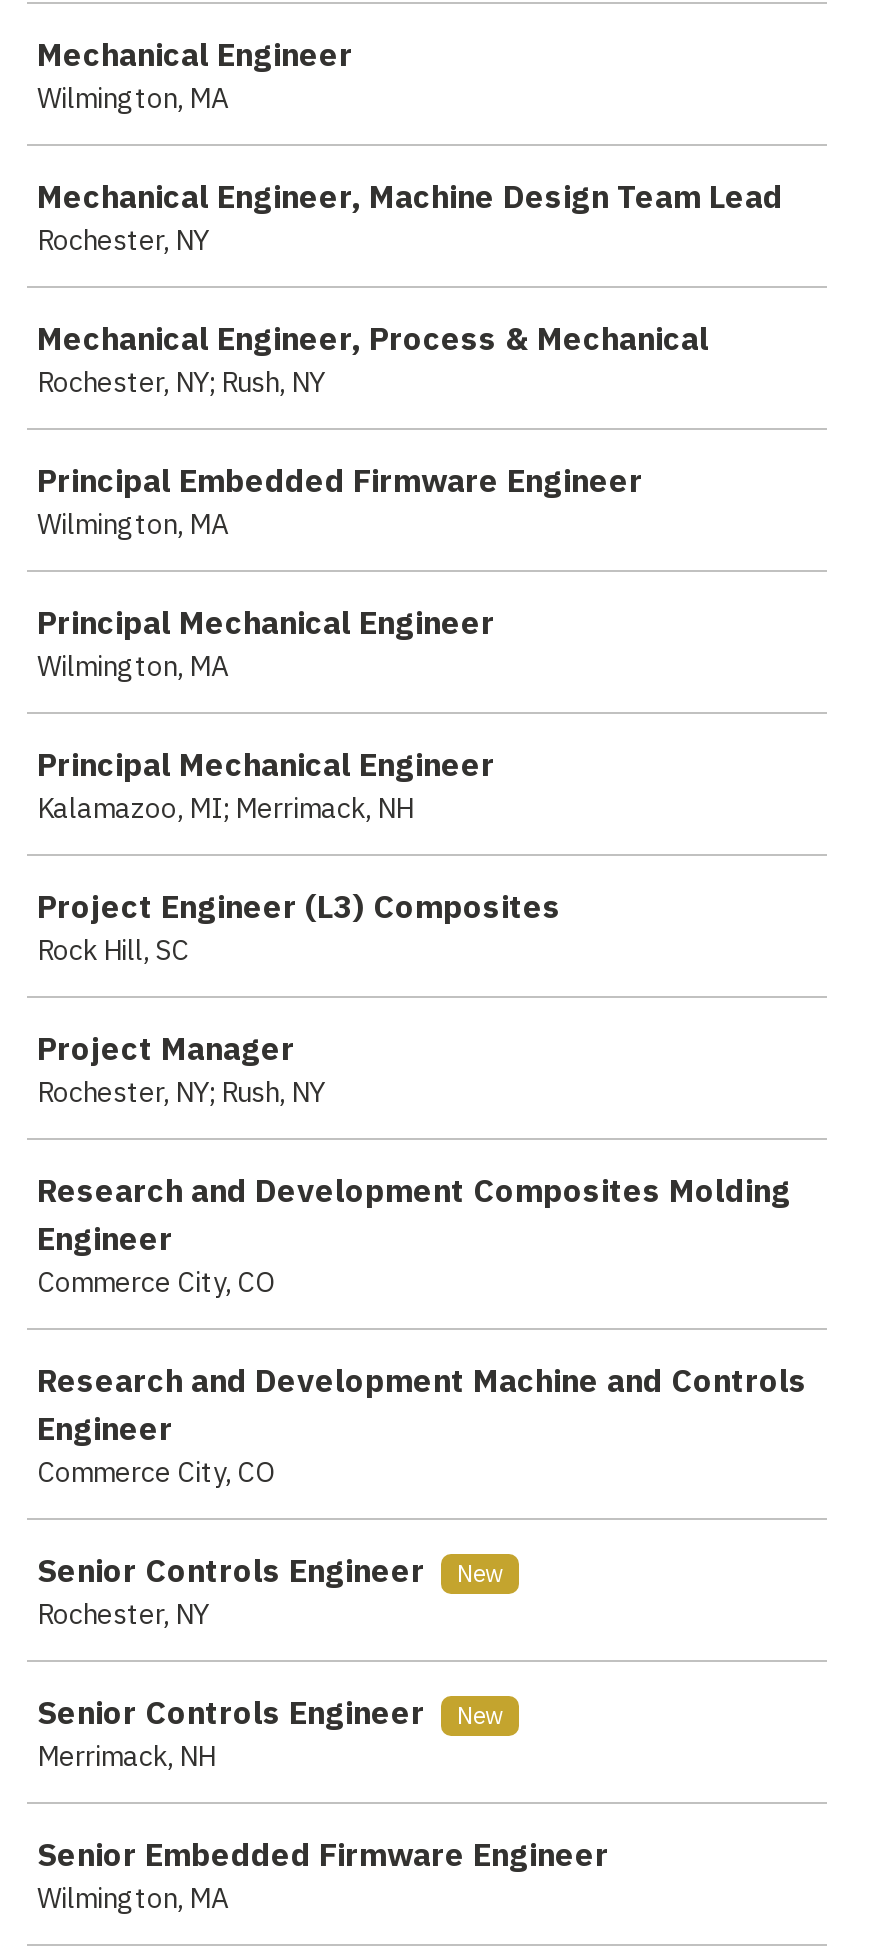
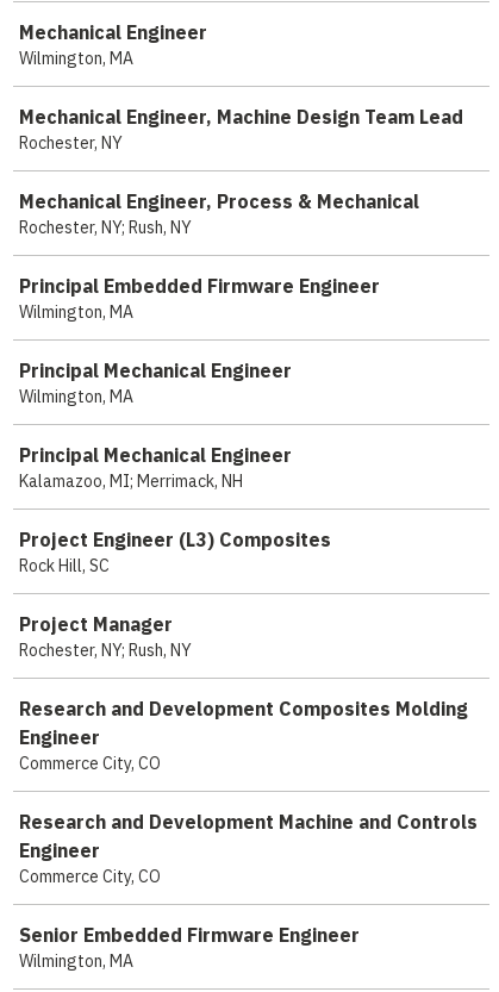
- Senior Controls Engineer
- New
- Rochester, NY
- Senior Controls Engineer
- New
- Merrimack, NH
